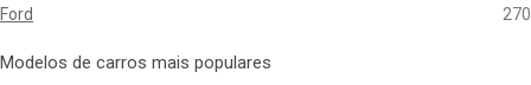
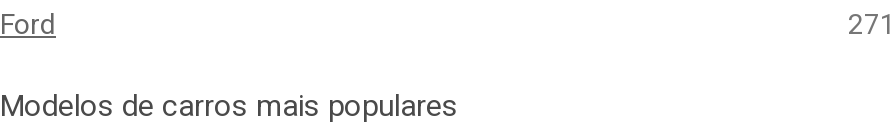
- 270
+ 271
